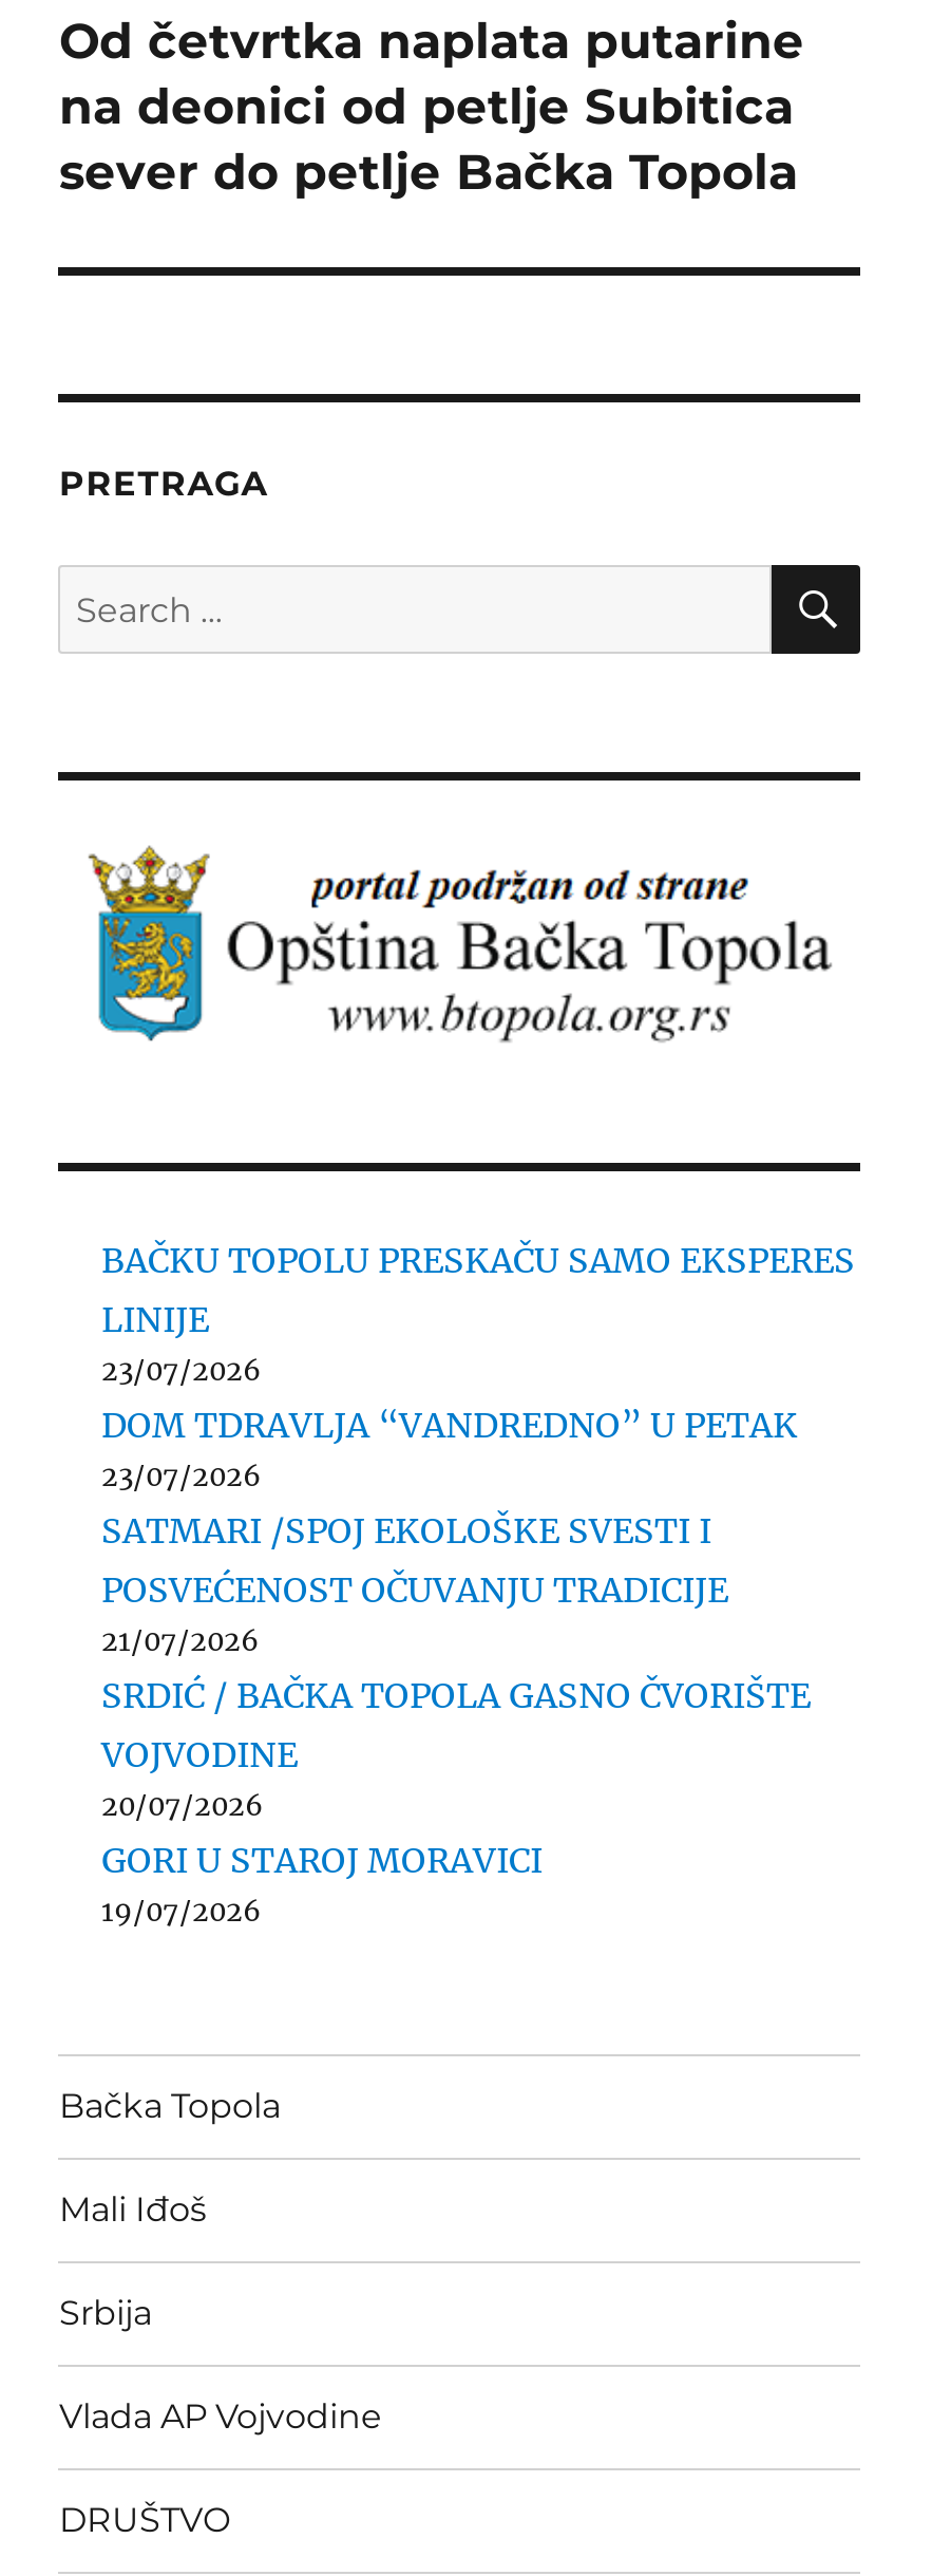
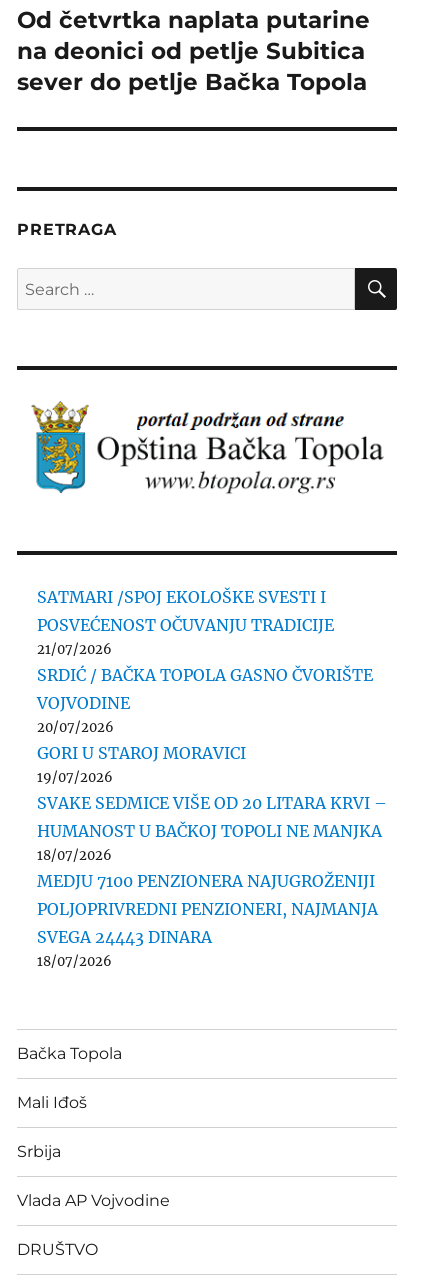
- BAČKU TOPOLU PRESKAČU SAMO EKSPERES
- LINIJE
- 23/07/2026
- DOM TDRAVLJA “VANDREDNO” U PETAK
- 23/07/2026

moved up: SATMARI /SPOJ EKOLOŠKE SVESTI I | POSVEĆENOST OČUVANJU TRADICIJE | 21/07/2026 | SRDIĆ / BAČKA TOPOLA GASNO ČVORIŠTE | VOJVODINE | 20/07/2026 | GORI U STAROJ MORAVICI | 19/07/2026

+ SVAKE SEDMICE VIŠE OD 20 LITARA KRVI –
+ HUMANOST U BAČKOJ TOPOLI NE MANJKA
+ 18/07/2026
+ MEDJU 7100 PENZIONERA NAJUGROŽENIJI
+ POLJOPRIVREDNI PENZIONERI, NAJMANJA
+ SVEGA 24443 DINARA
+ 18/07/2026
